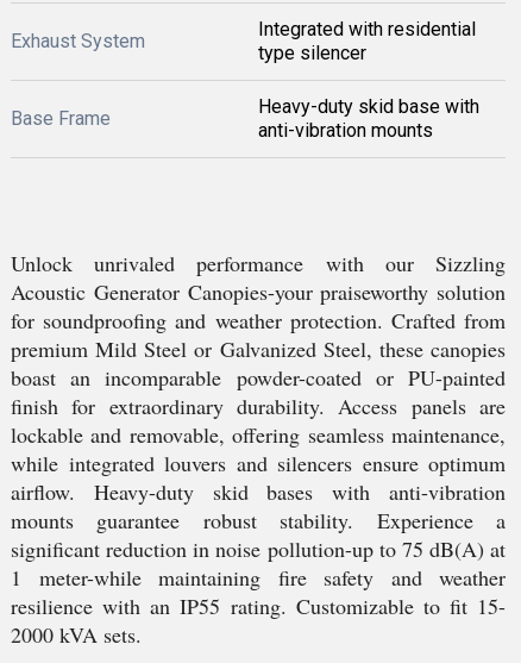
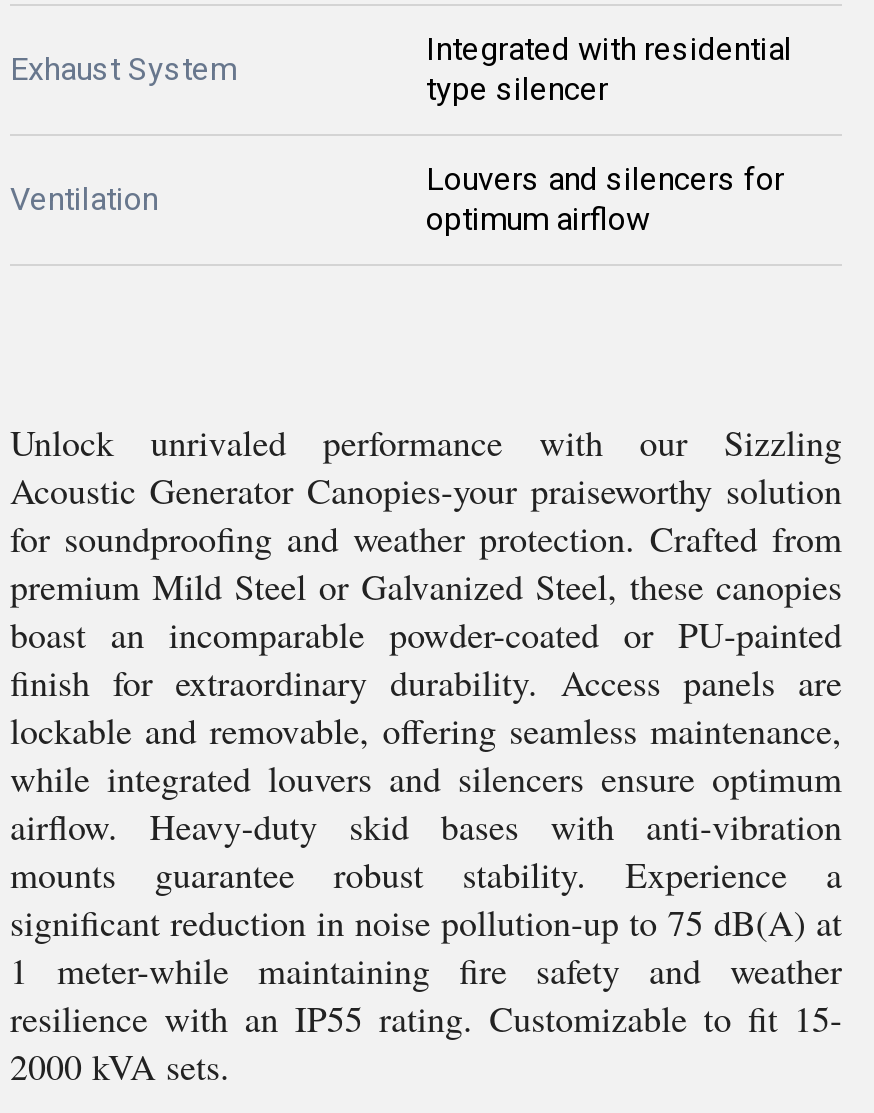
- Heavy-duty skid base with
- anti-vibration mounts
+ Louvers and silencers for
+ optimum airflow

- Base Frame
+ Ventilation
